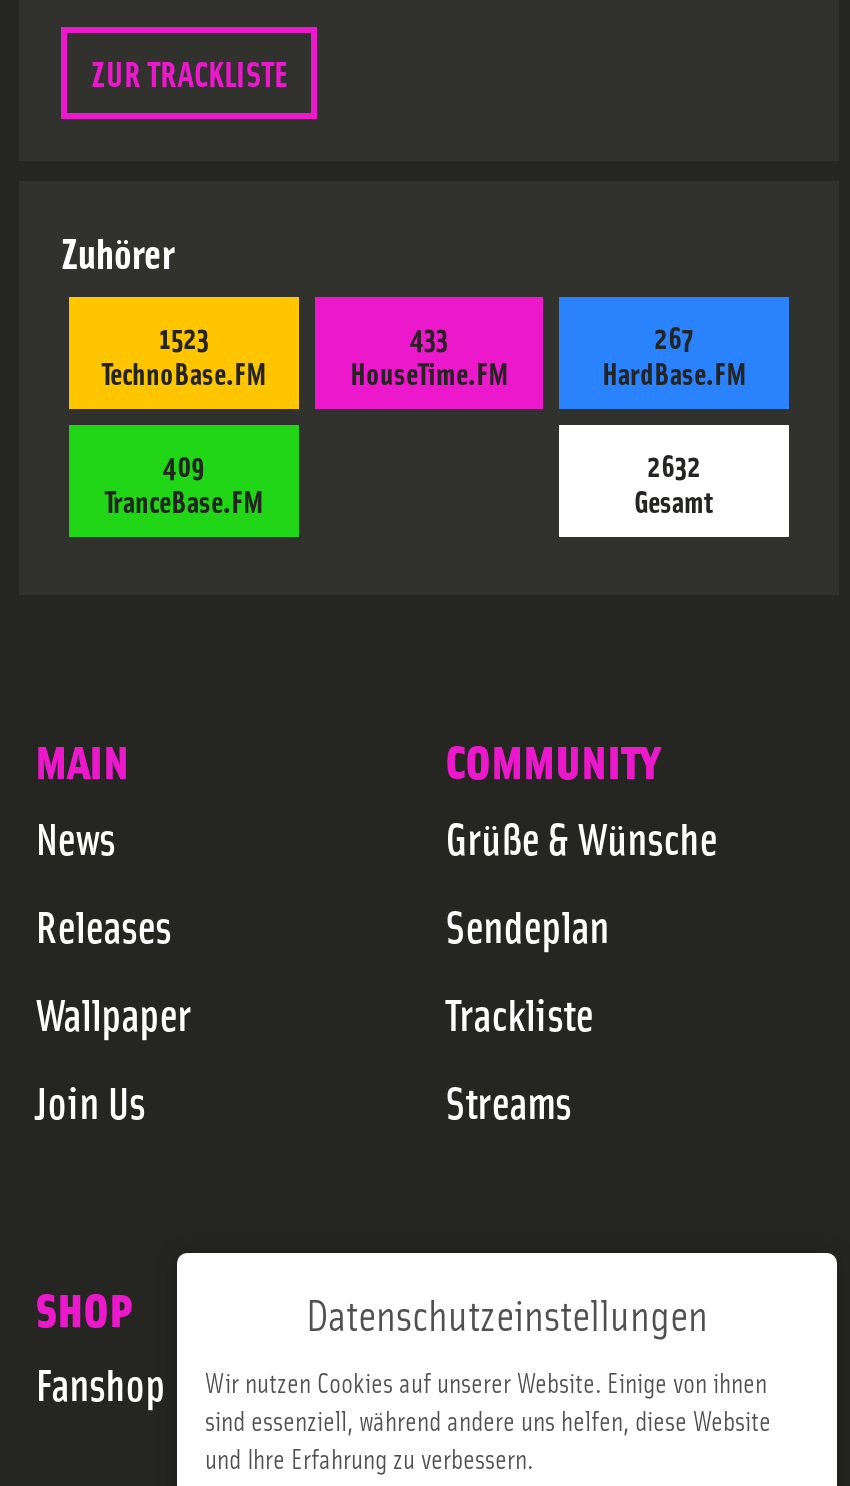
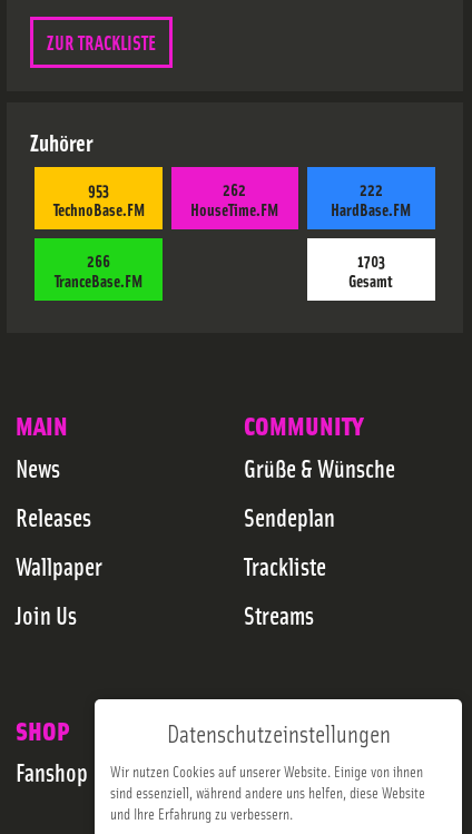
- 1523
+ 953

- 433
+ 262

- 267
+ 222

- 409
+ 266

- 2632
+ 1703
